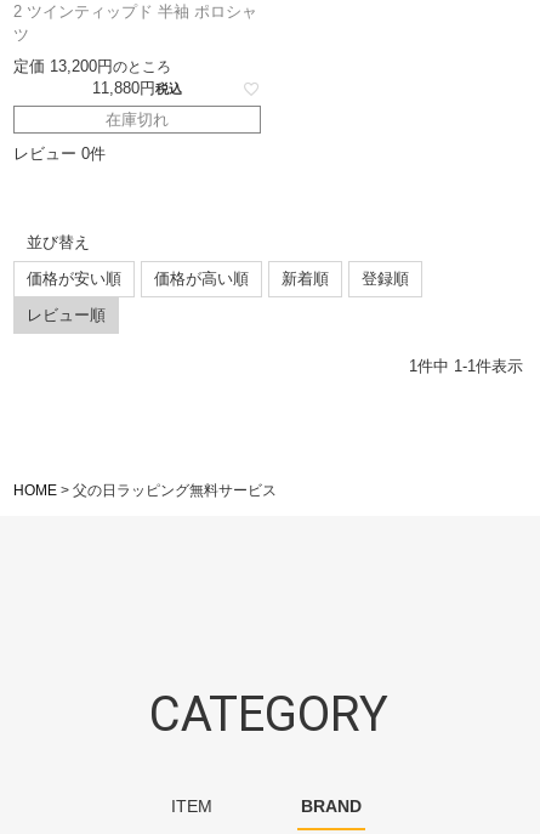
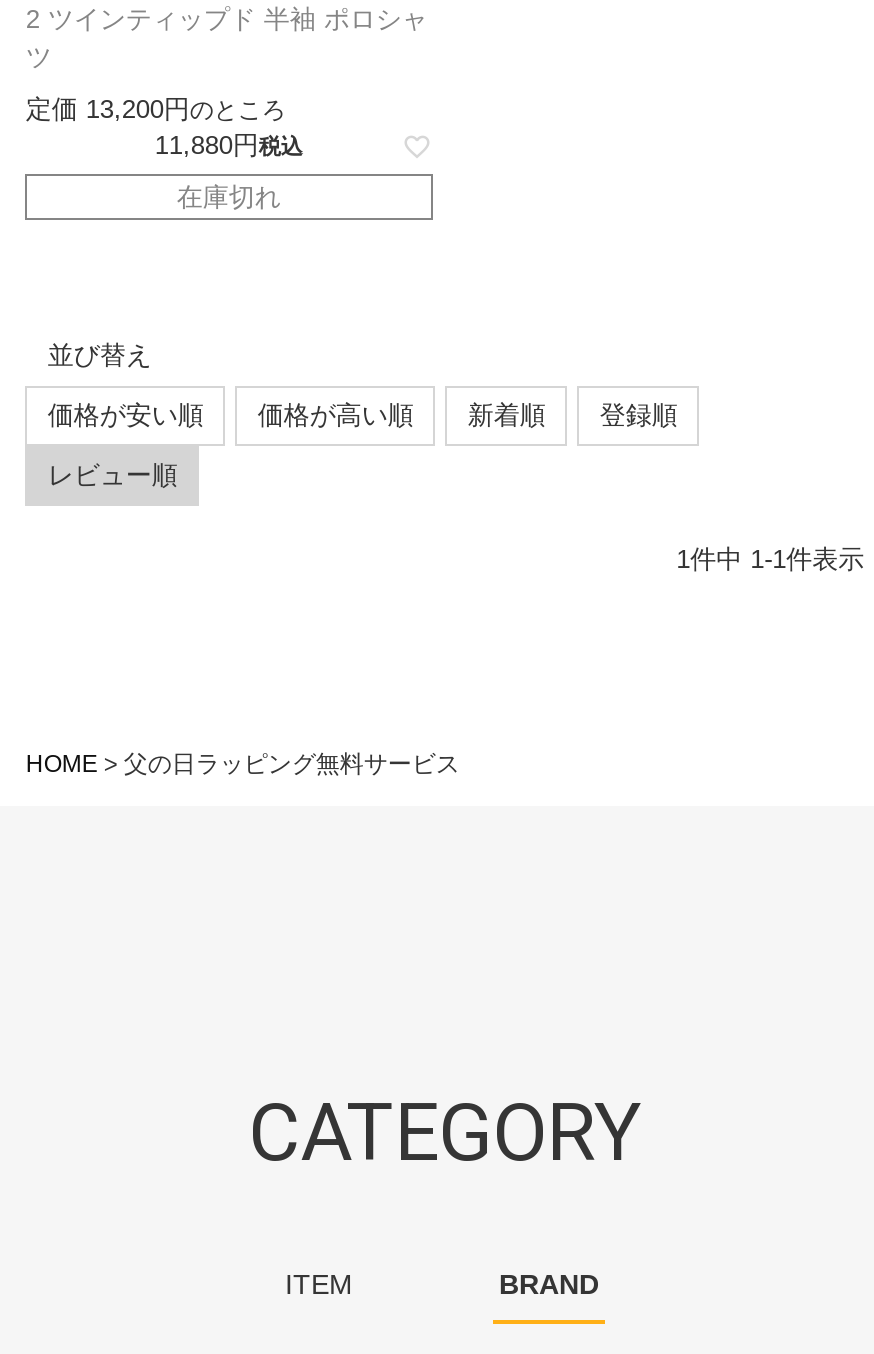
- レビュー 0件
